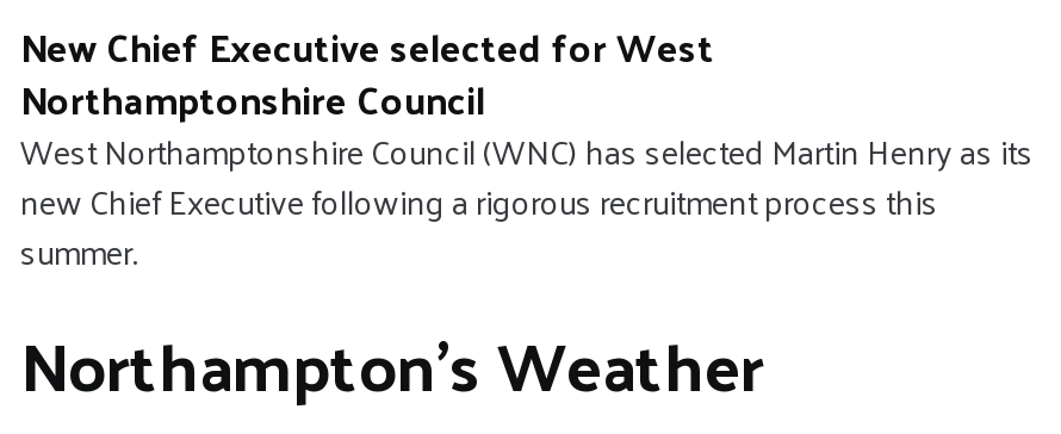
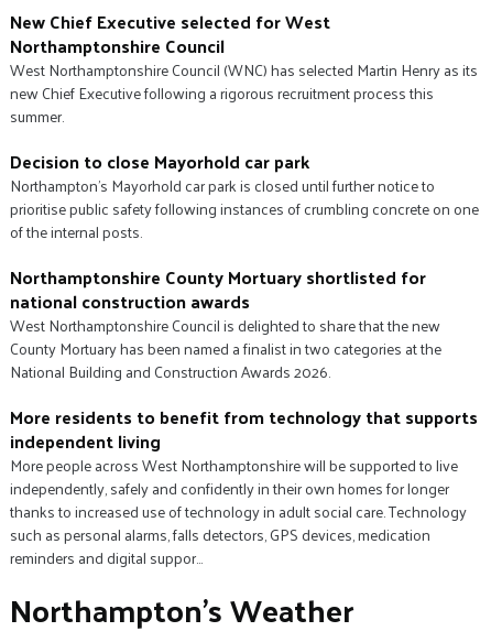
+ Decision to close Mayorhold car park
+ Northampton’s Mayorhold car park is closed until further notice to
+ prioritise public safety following instances of crumbling concrete on one
+ of the internal posts.
+ Northamptonshire County Mortuary shortlisted for
+ national construction awards
+ West Northamptonshire Council is delighted to share that the new
+ County Mortuary has been named a finalist in two categories at the
+ National Building and Construction Awards 2026.
+ More residents to benefit from technology that supports
+ independent living
+ More people across West Northamptonshire will be supported to live
+ independently, safely and confidently in their own homes for longer
+ thanks to increased use of technology in adult social care. Technology
+ such as personal alarms, falls detectors, GPS devices, medication
+ reminders and digital suppor...
